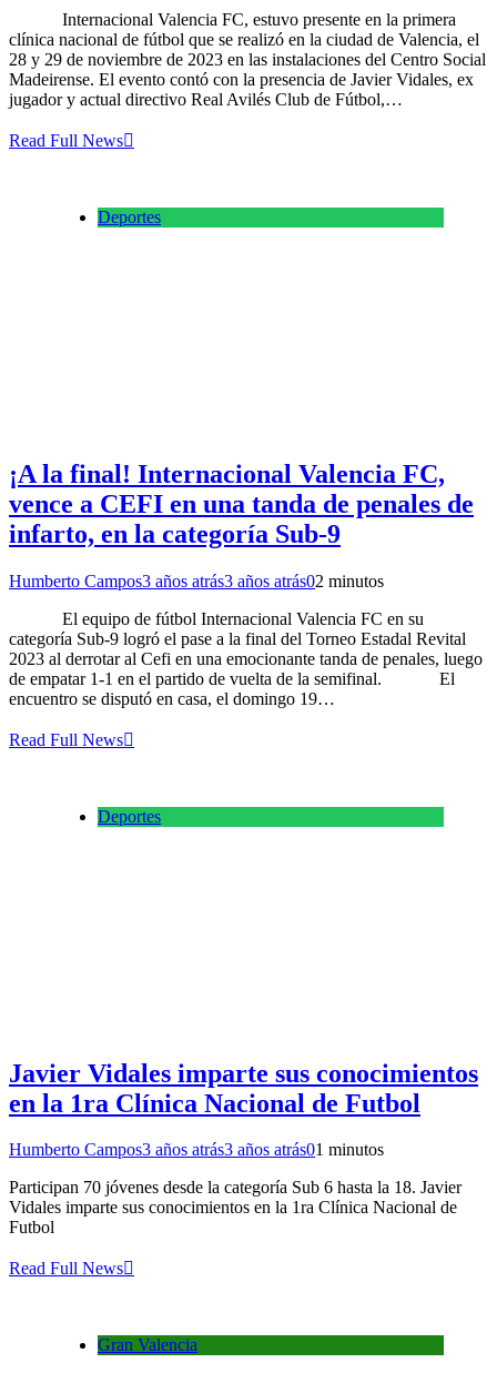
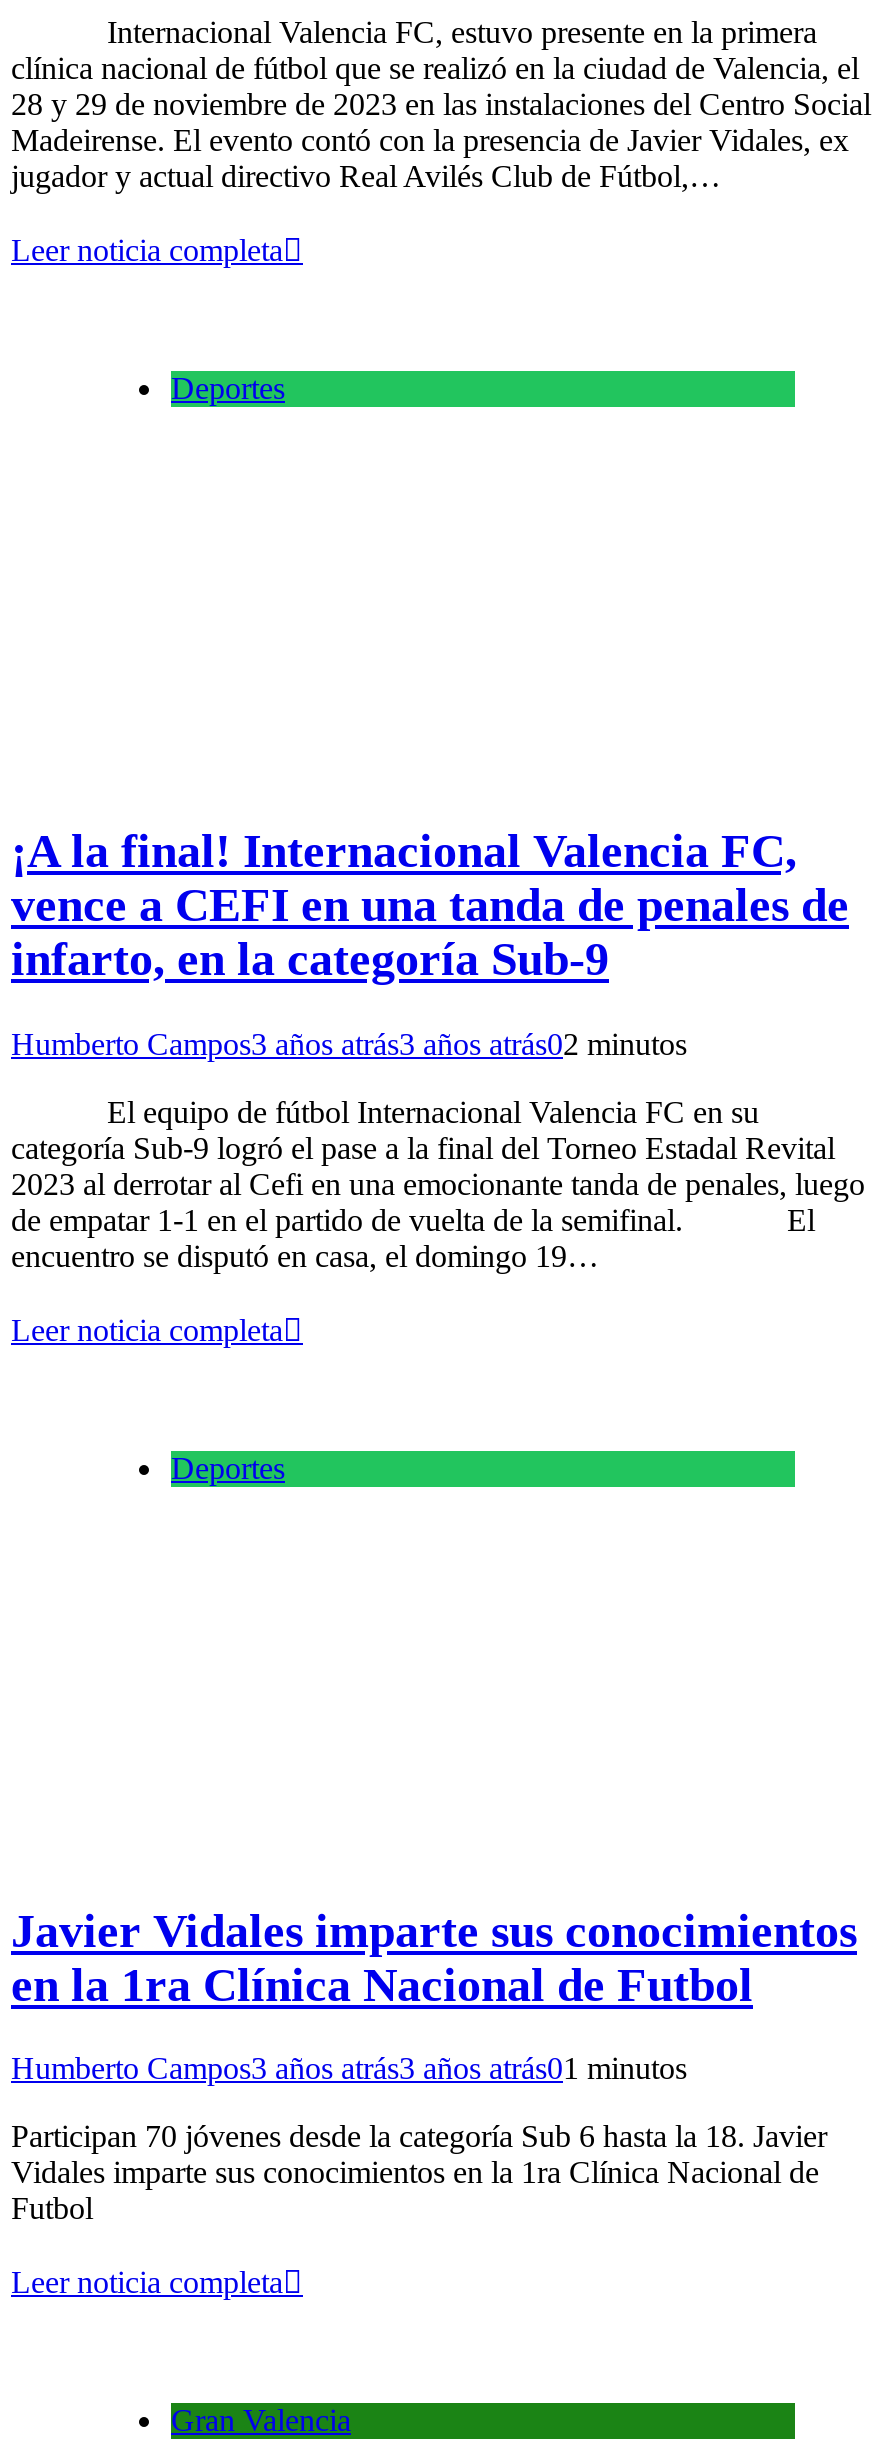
- Read Full News
+ Leer noticia completa

- Read Full News
+ Leer noticia completa

- Read Full News
+ Leer noticia completa
